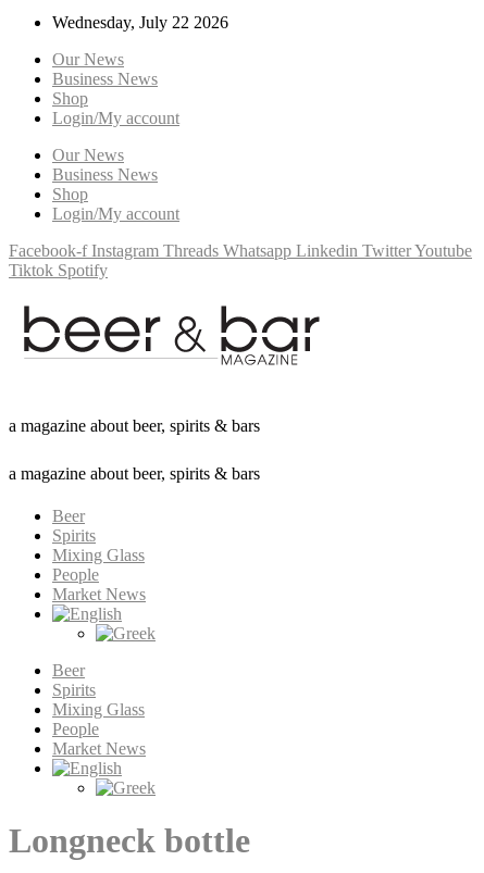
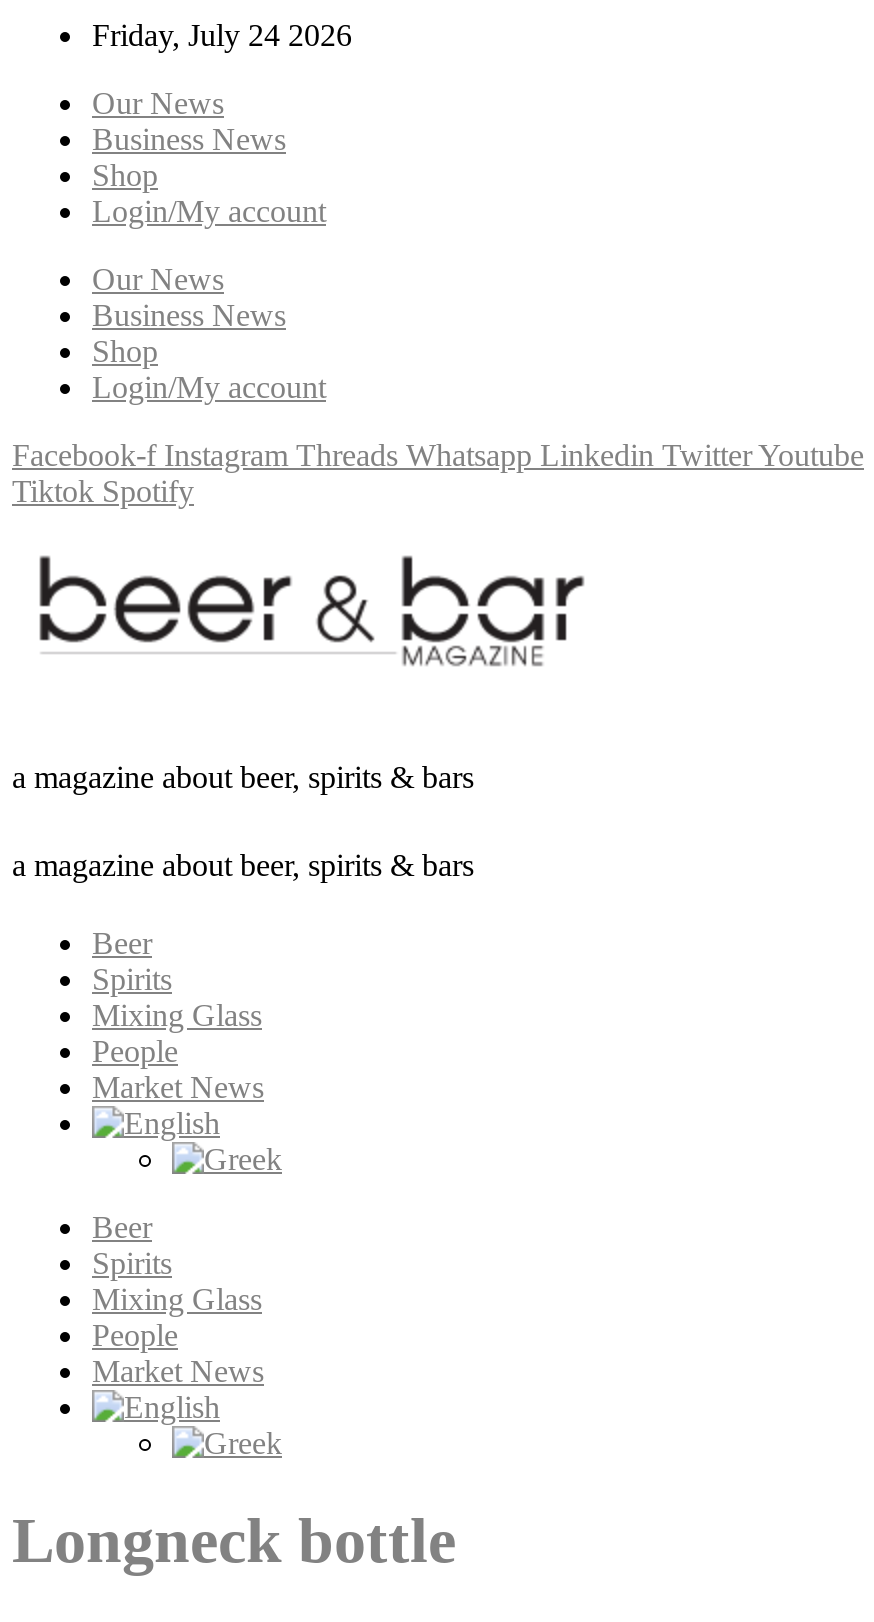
- Wednesday, July 22 2026
+ Friday, July 24 2026
